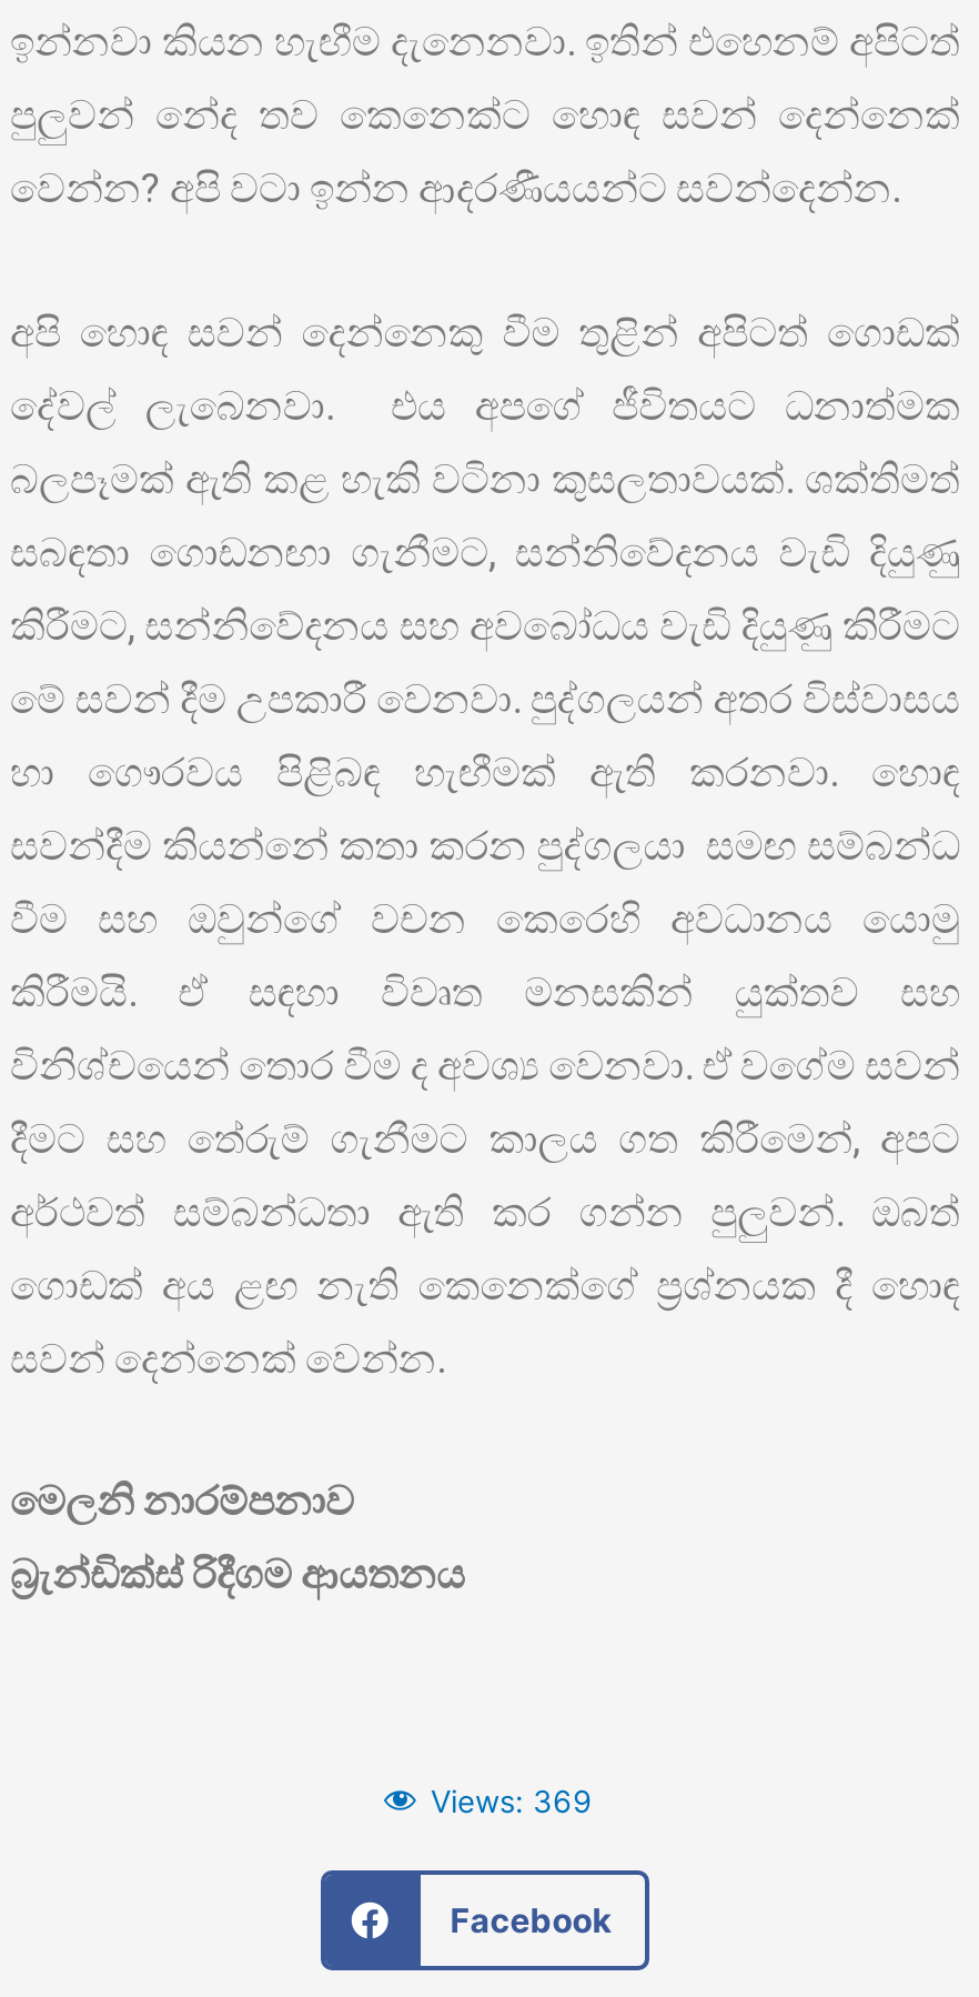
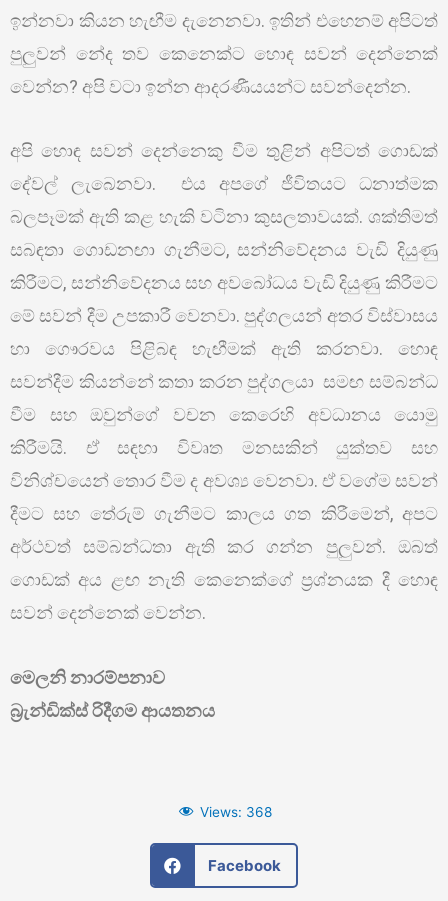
- Views: 369
+ Views: 368
